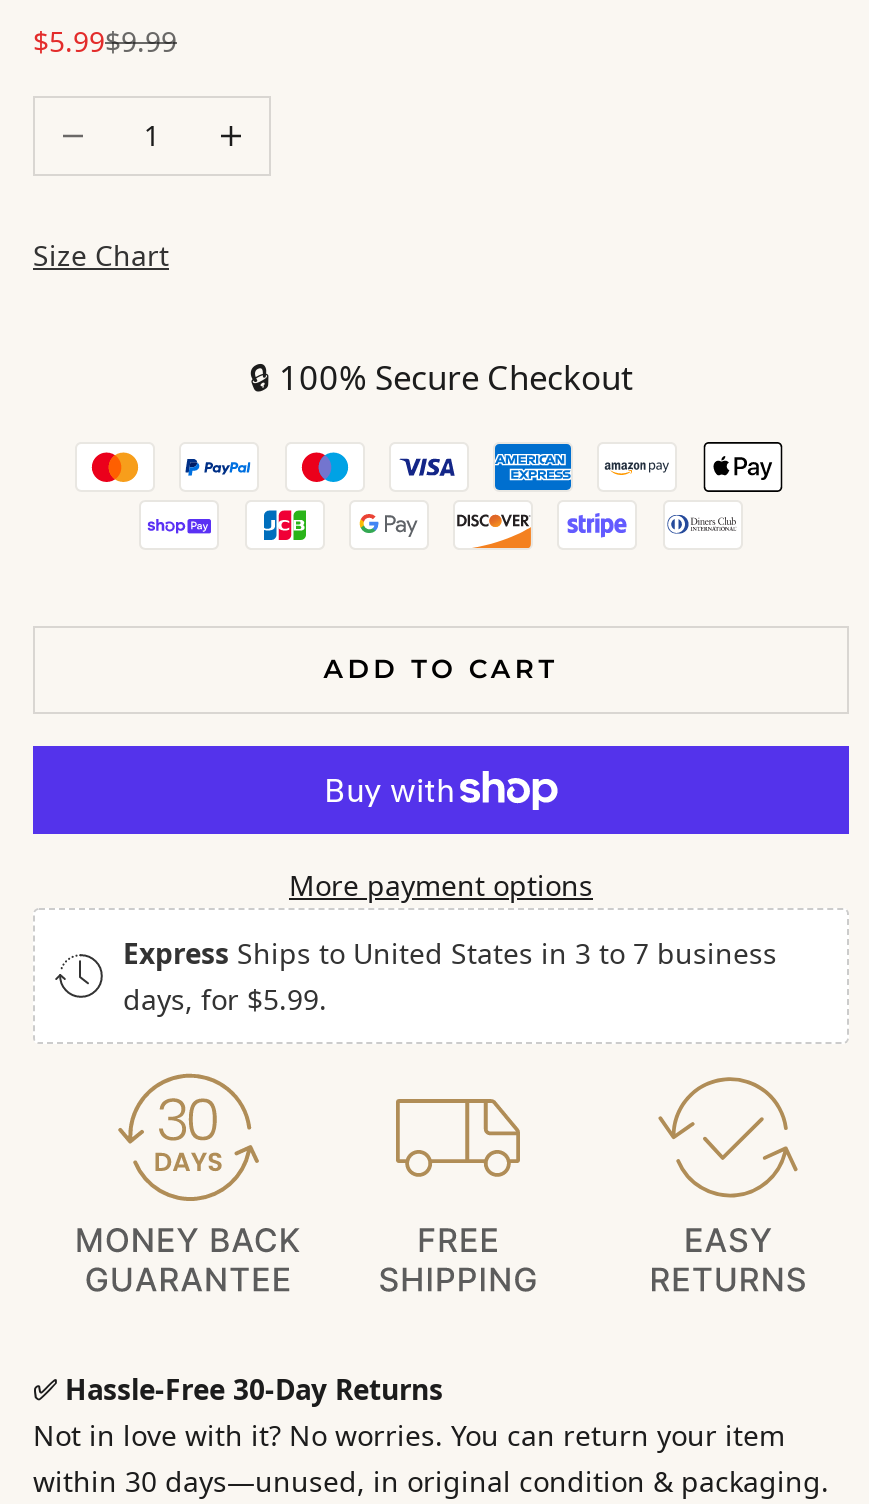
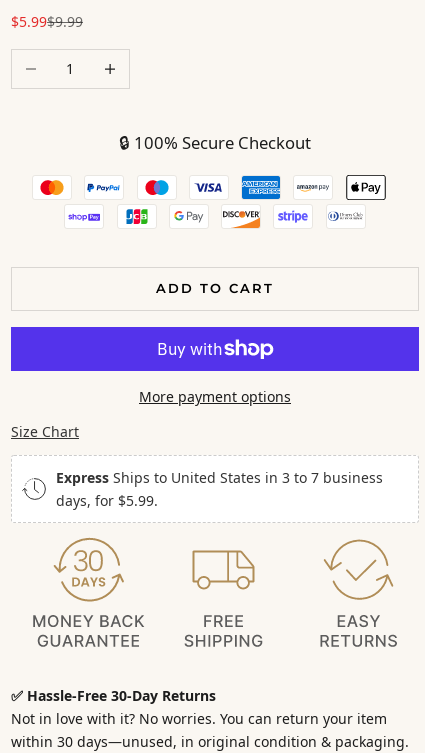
moved down: Size Chart

moved up: ADD TO CART | More payment options
